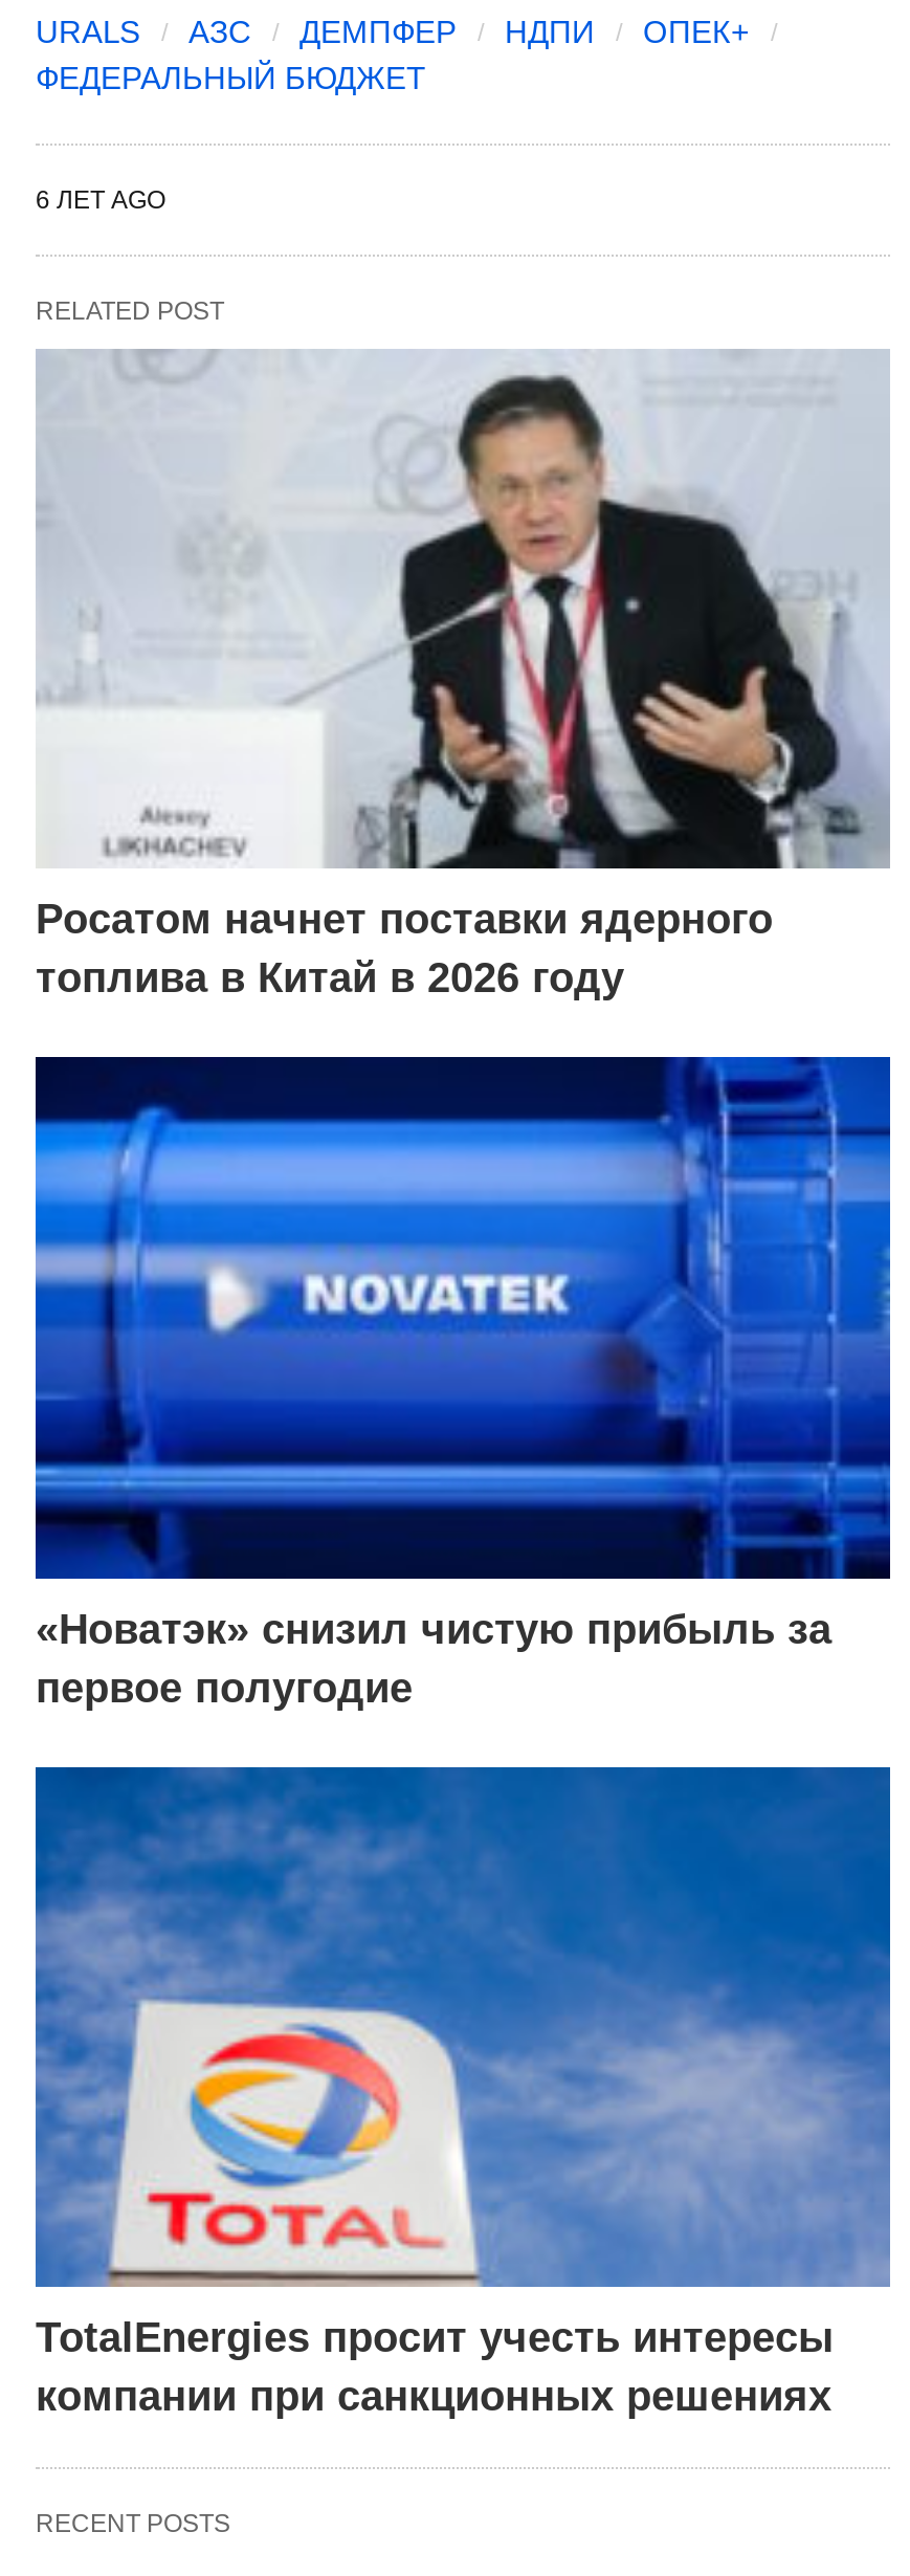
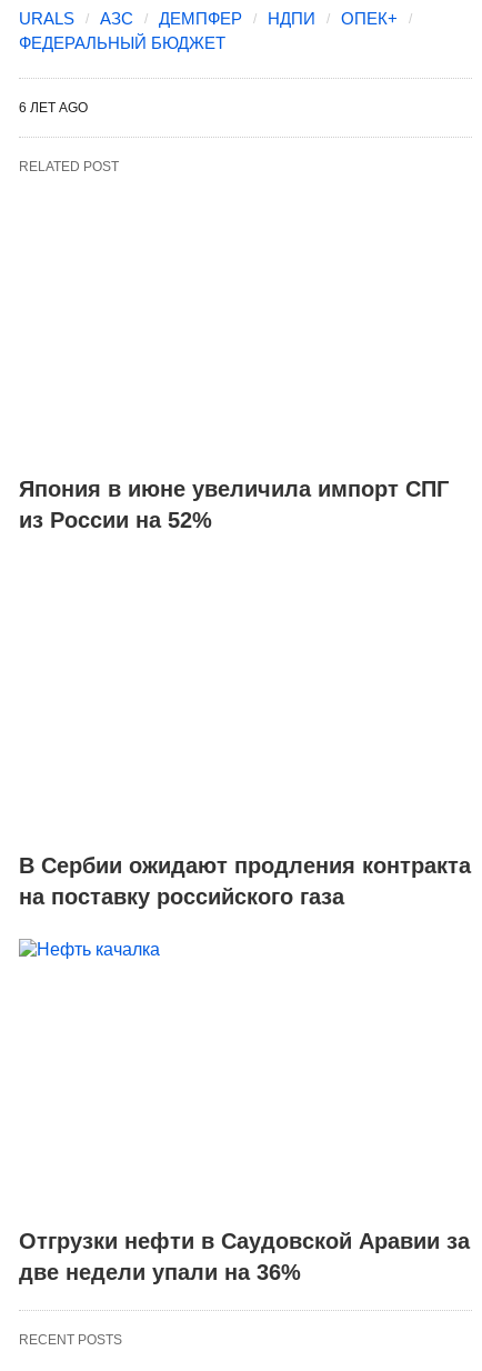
- [image]

- Росатом начнет поставки ядерного
- топлива в Китай в 2026 году
+ Япония в июне увеличила импорт СПГ
+ из России на 52%

- [image]

- «Новатэк» снизил чистую прибыль за
- первое полугодие
+ В Сербии ожидают продления контракта
+ на поставку российского газа

- [image]

- TotalEnergies просит учесть интересы
- компании при санкционных решениях
+ Отгрузки нефти в Саудовской Аравии за
+ две недели упали на 36%
